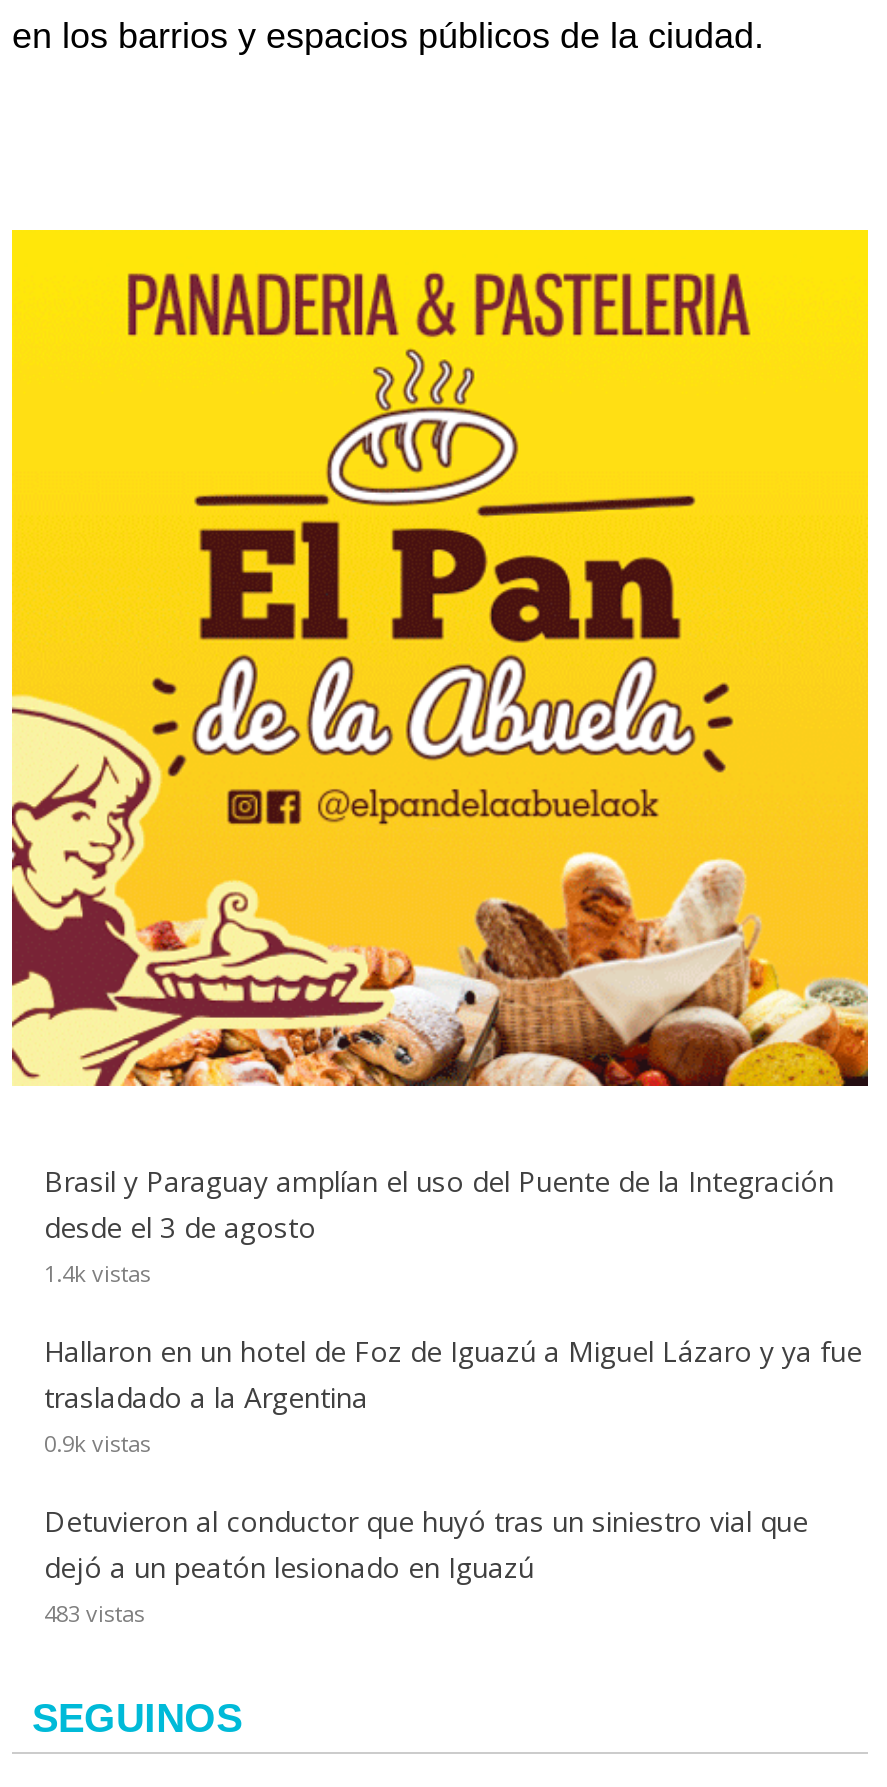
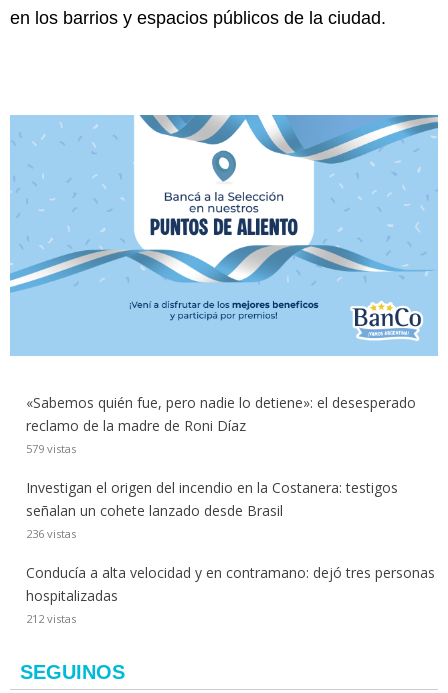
- [image]
- Brasil y Paraguay amplían el uso del Puente de la Integración
- desde el 3 de agosto
- 1.4k vistas
+ [image]
+ «Sabemos quién fue, pero nadie lo detiene»: el desesperado
+ reclamo de la madre de Roni Díaz
+ 579 vistas

- Hallaron en un hotel de Foz de Iguazú a Miguel Lázaro y ya fue
- trasladado a la Argentina
- 0.9k vistas
+ Investigan el origen del incendio en la Costanera: testigos
+ señalan un cohete lanzado desde Brasil
+ 236 vistas

- Detuvieron al conductor que huyó tras un siniestro vial que
- dejó a un peatón lesionado en Iguazú
- 483 vistas
+ Conducía a alta velocidad y en contramano: dejó tres personas
+ hospitalizadas
+ 212 vistas
